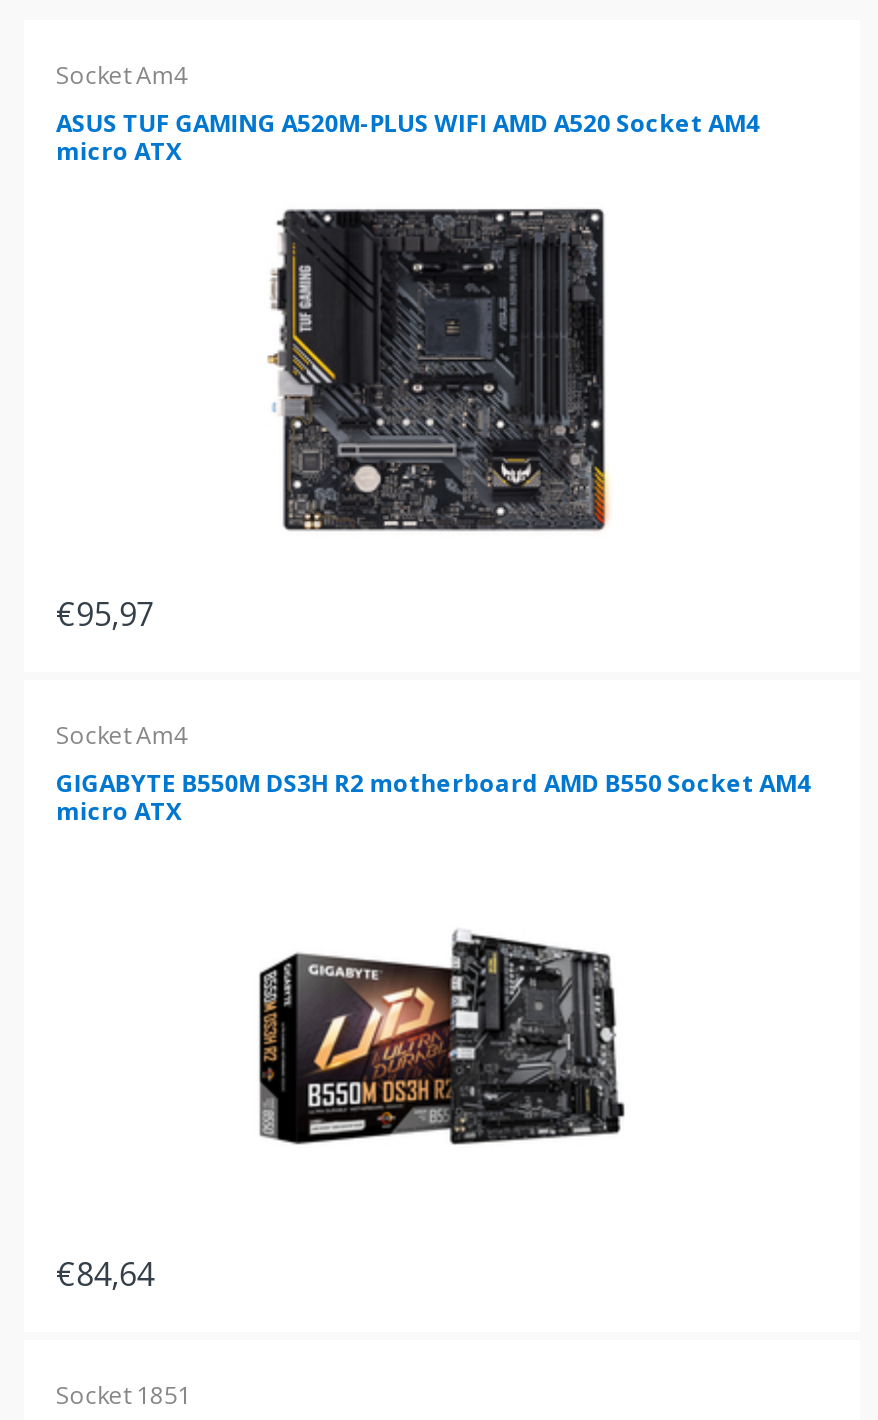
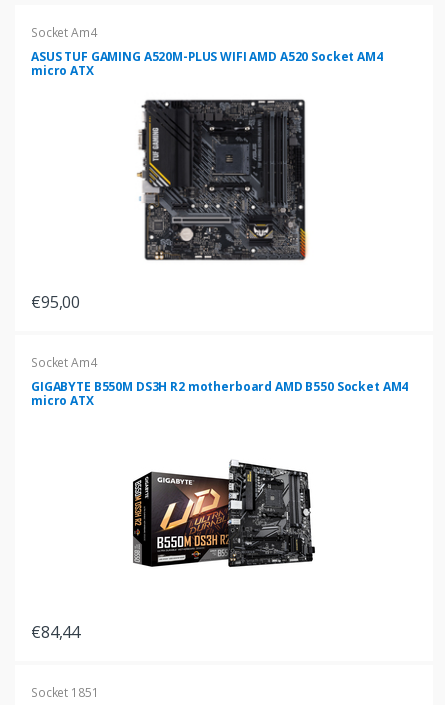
- €95,97
+ €95,00

- €84,64
+ €84,44
